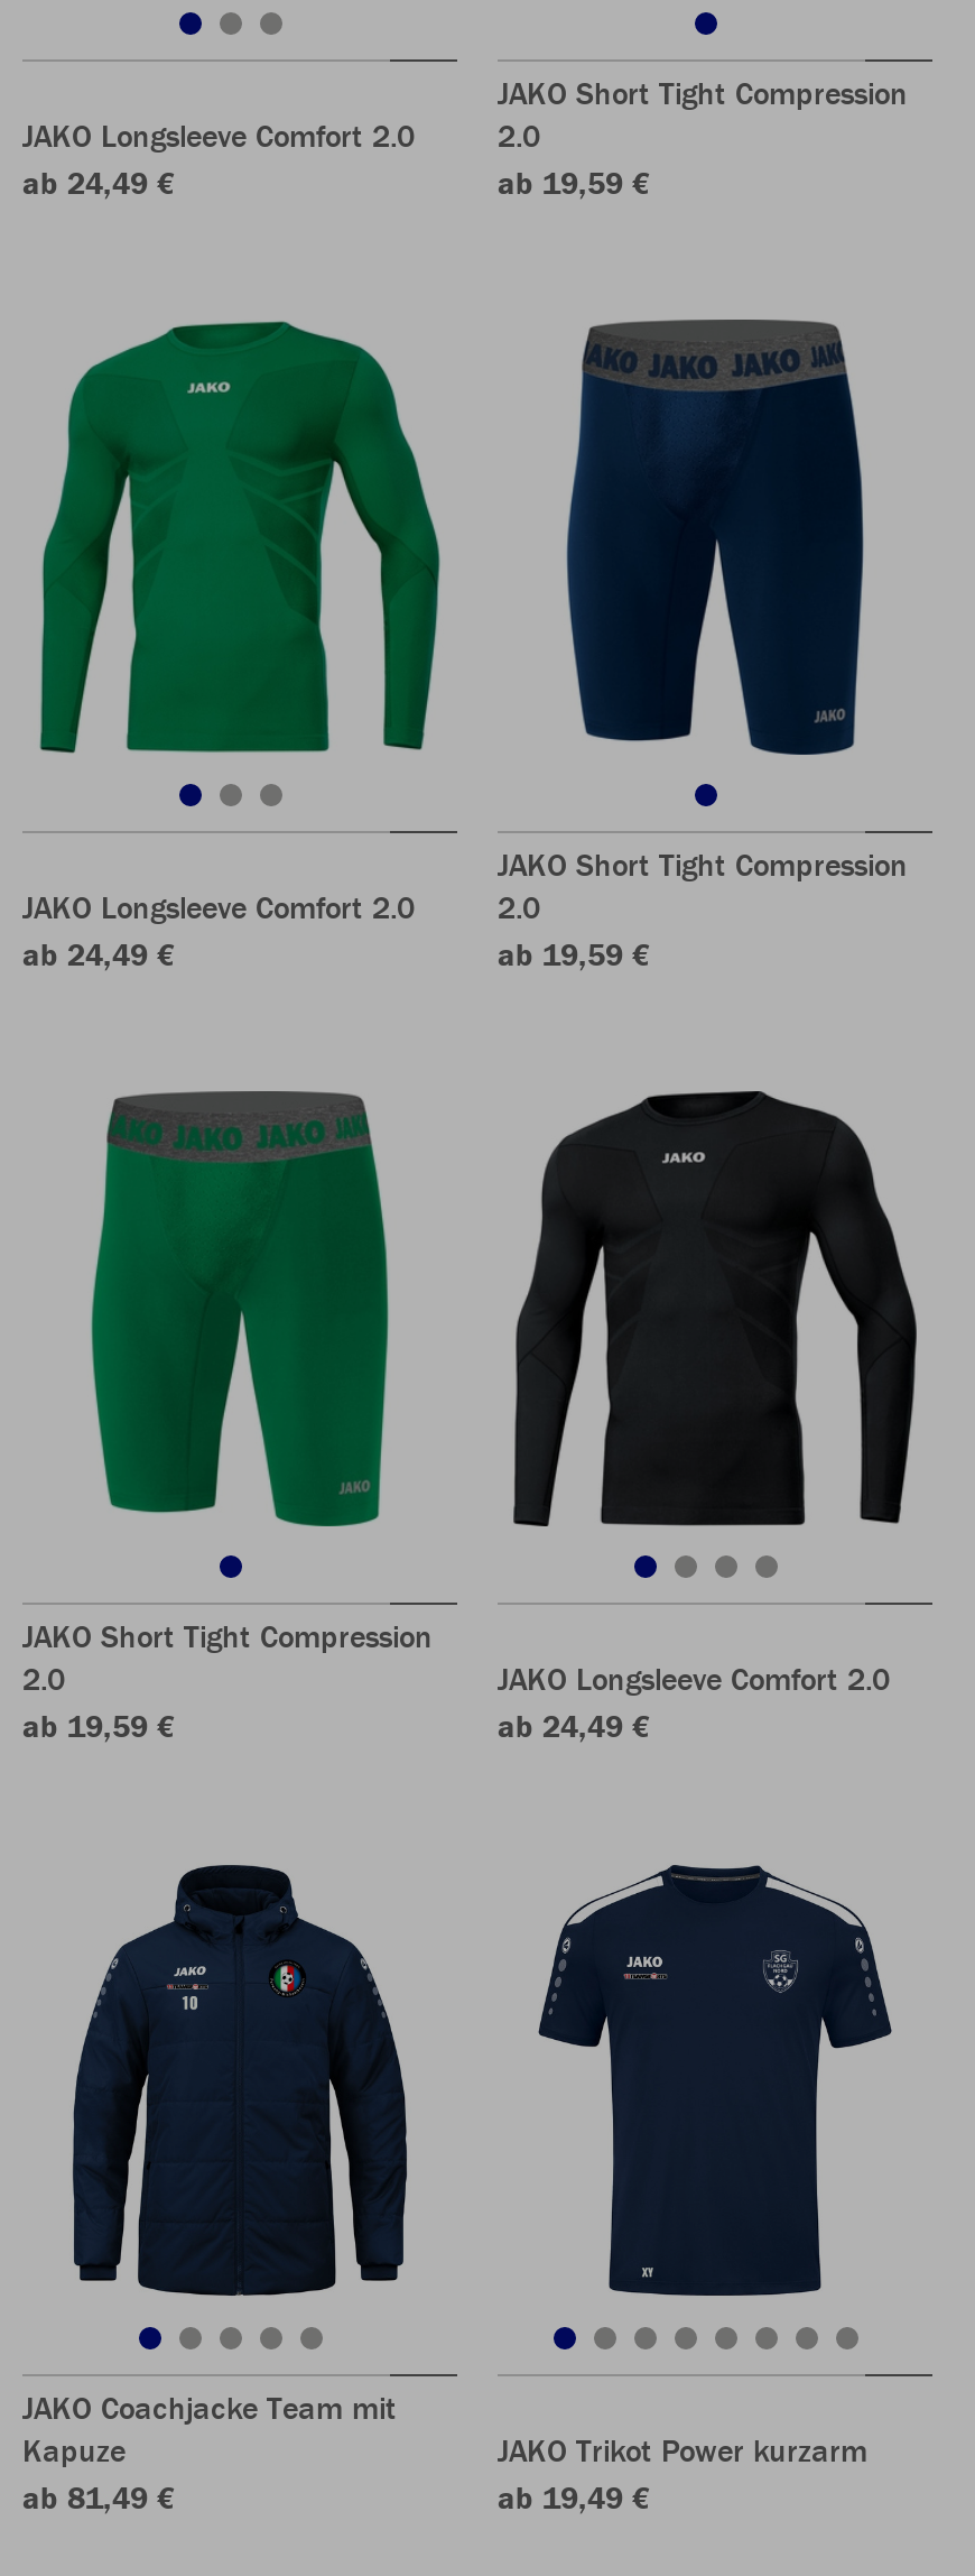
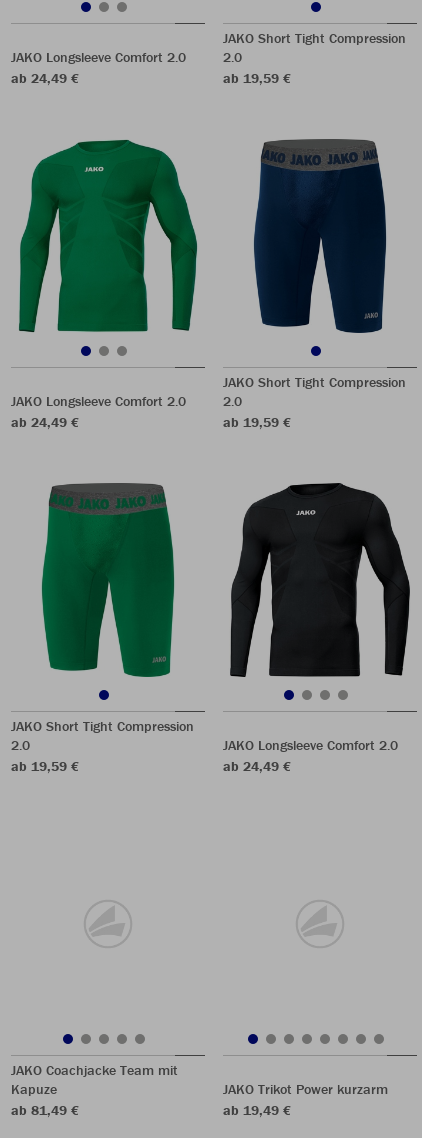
- [image]

- [image]
